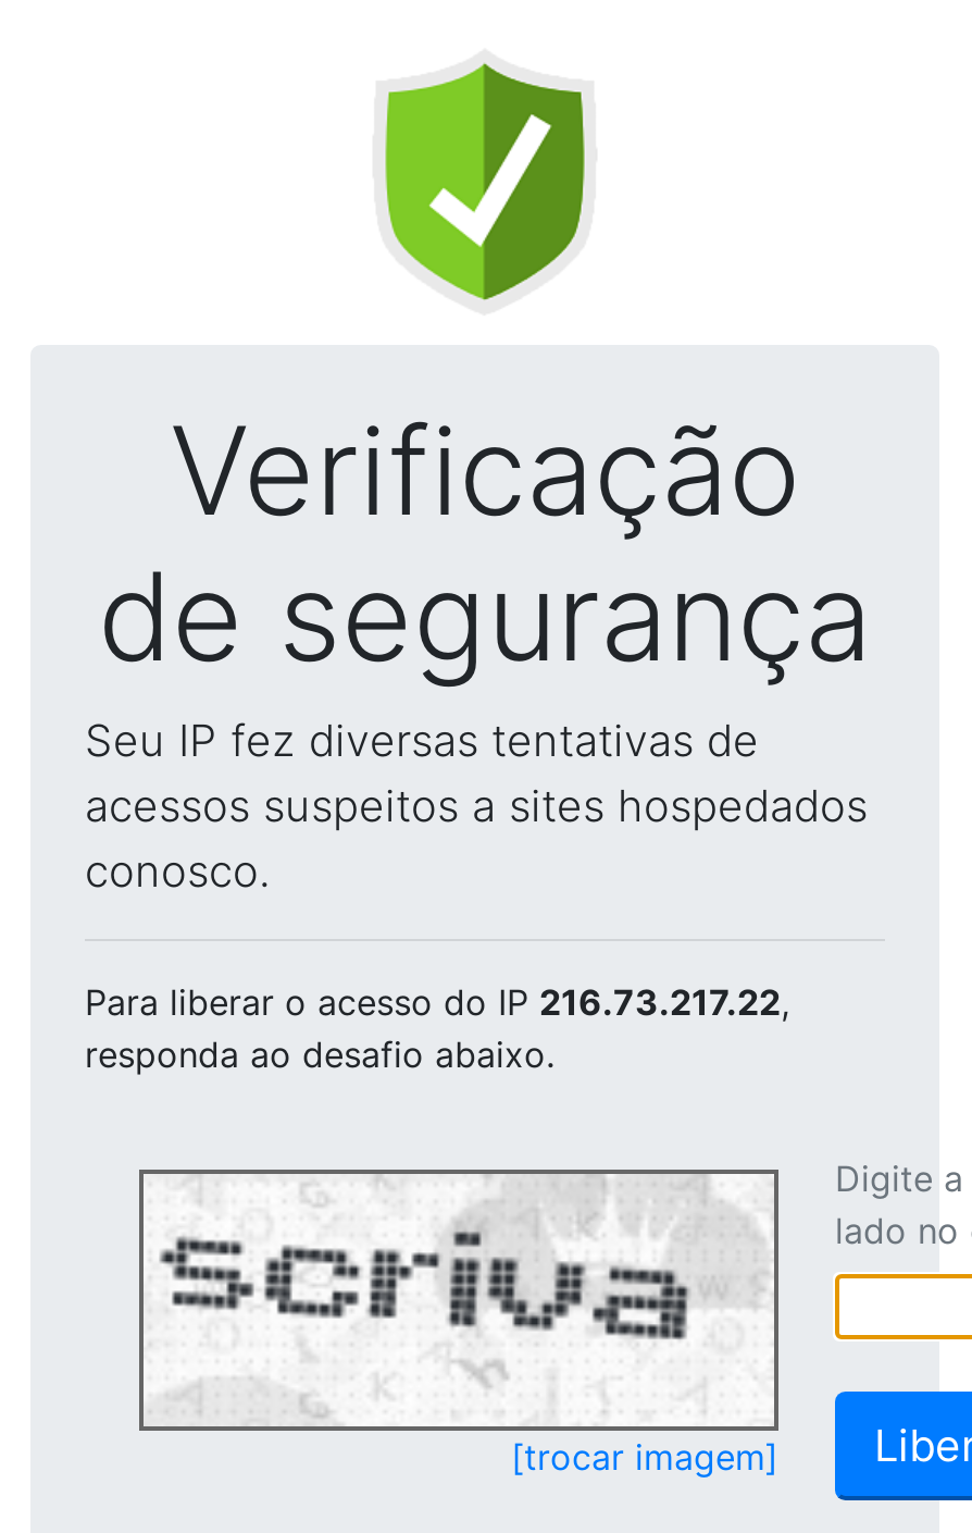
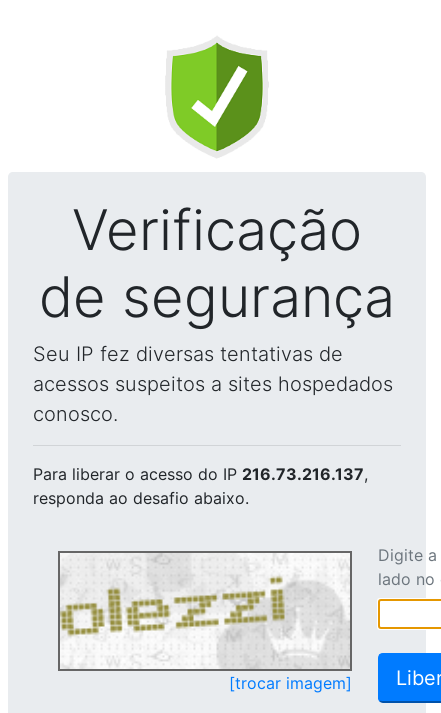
- Para liberar o acesso do IP 216.73.217.22,
+ Para liberar o acesso do IP 216.73.216.137,

- [image]
+ [image]
